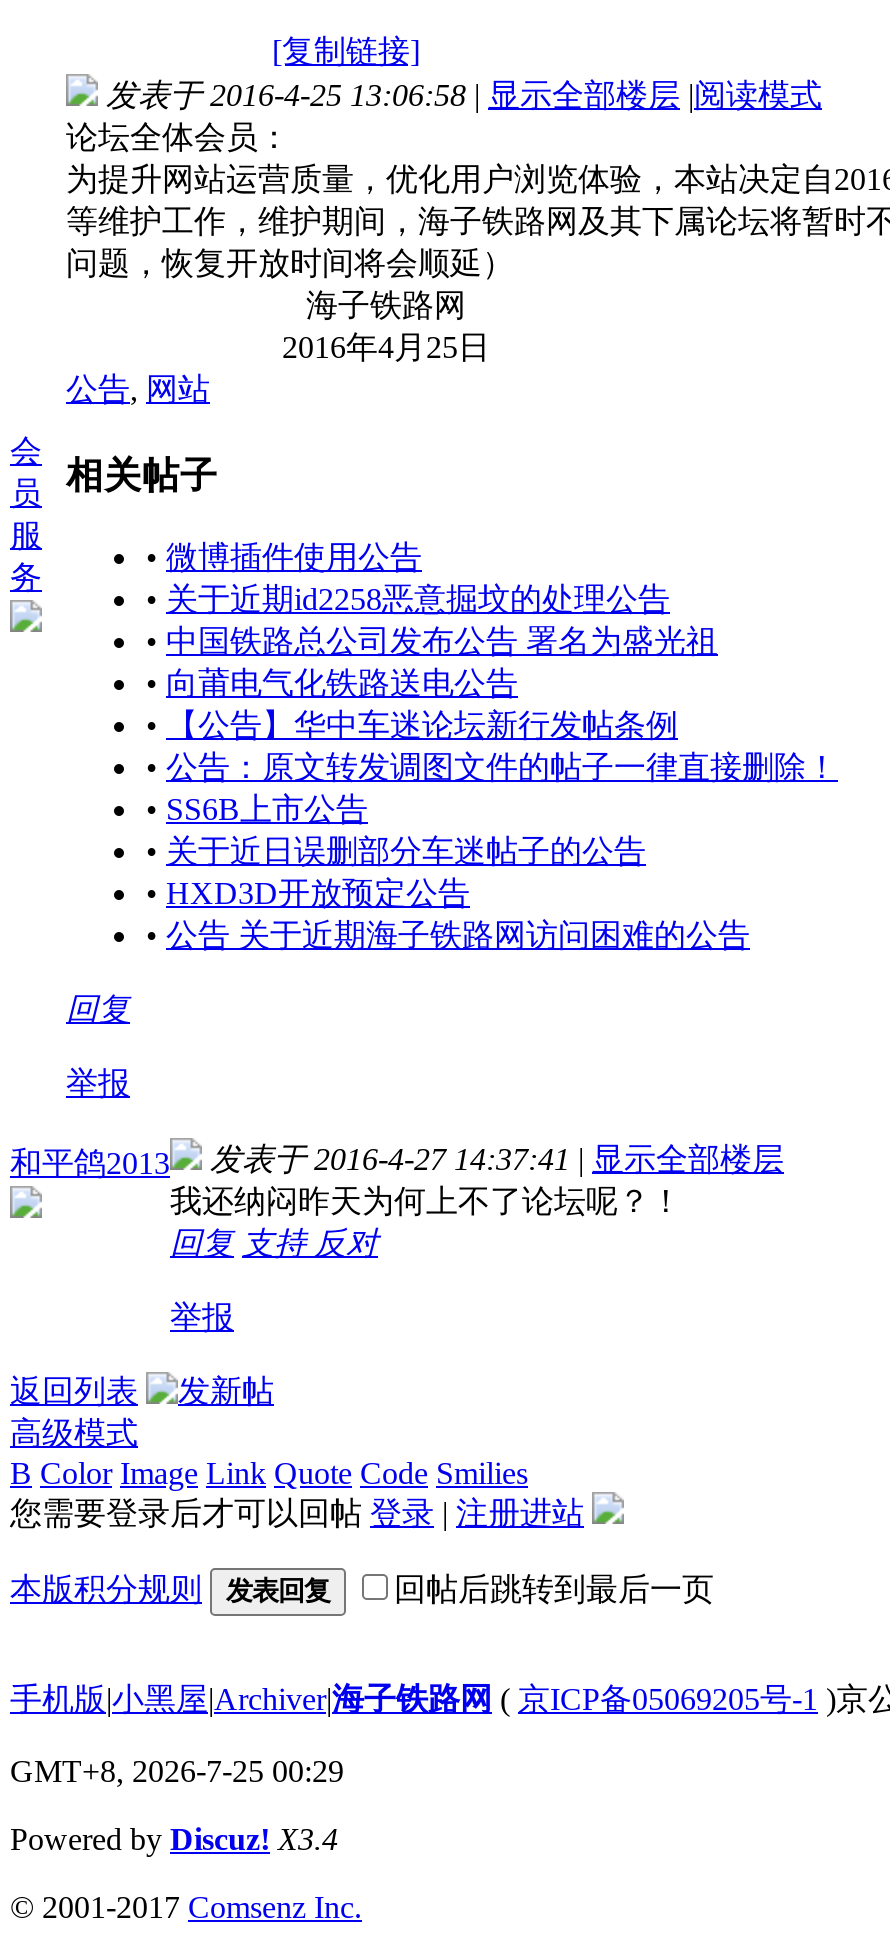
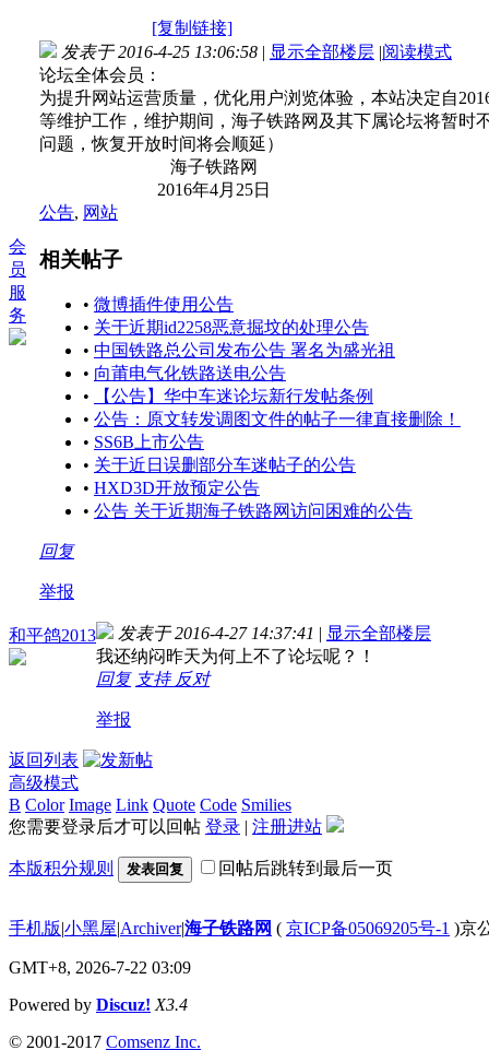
- GMT+8, 2026-7-25 00:29
+ GMT+8, 2026-7-22 03:09
